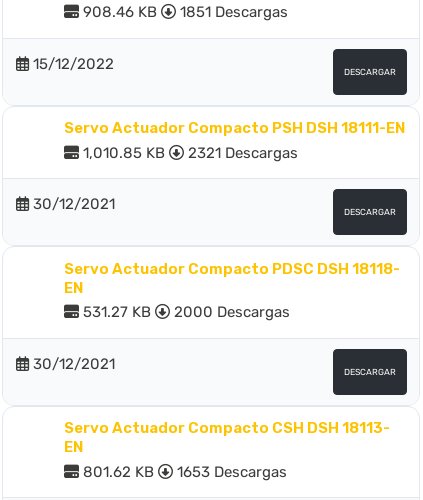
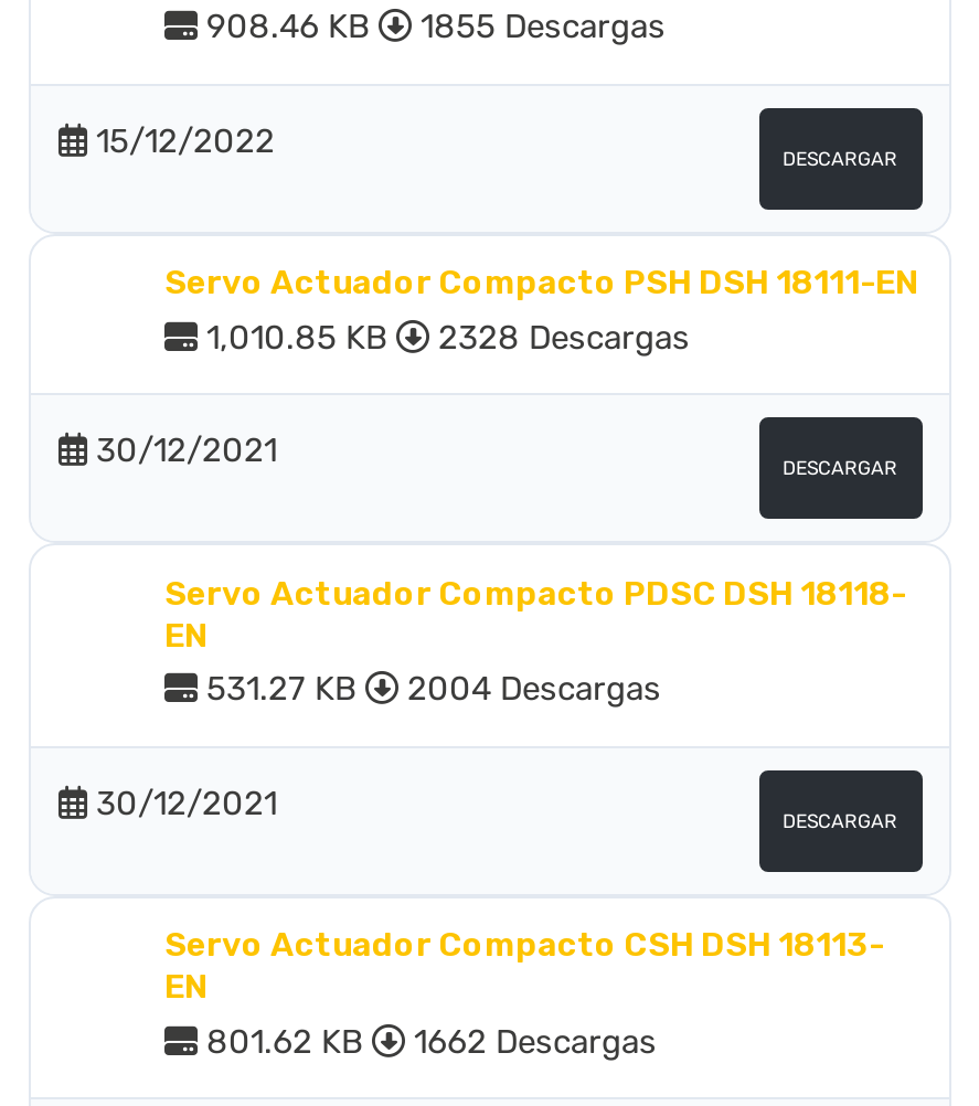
- 908.46 KB 1851 Descargas
+ 908.46 KB 1855 Descargas

- 1,010.85 KB 2321 Descargas
+ 1,010.85 KB 2328 Descargas

- 531.27 KB 2000 Descargas
+ 531.27 KB 2004 Descargas

- 801.62 KB 1653 Descargas
+ 801.62 KB 1662 Descargas
